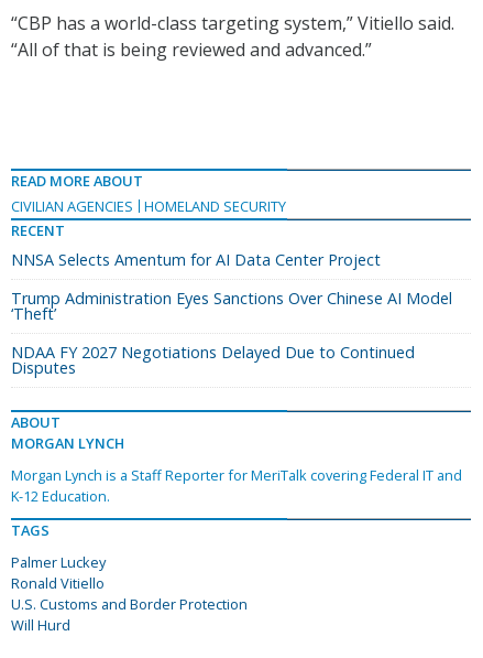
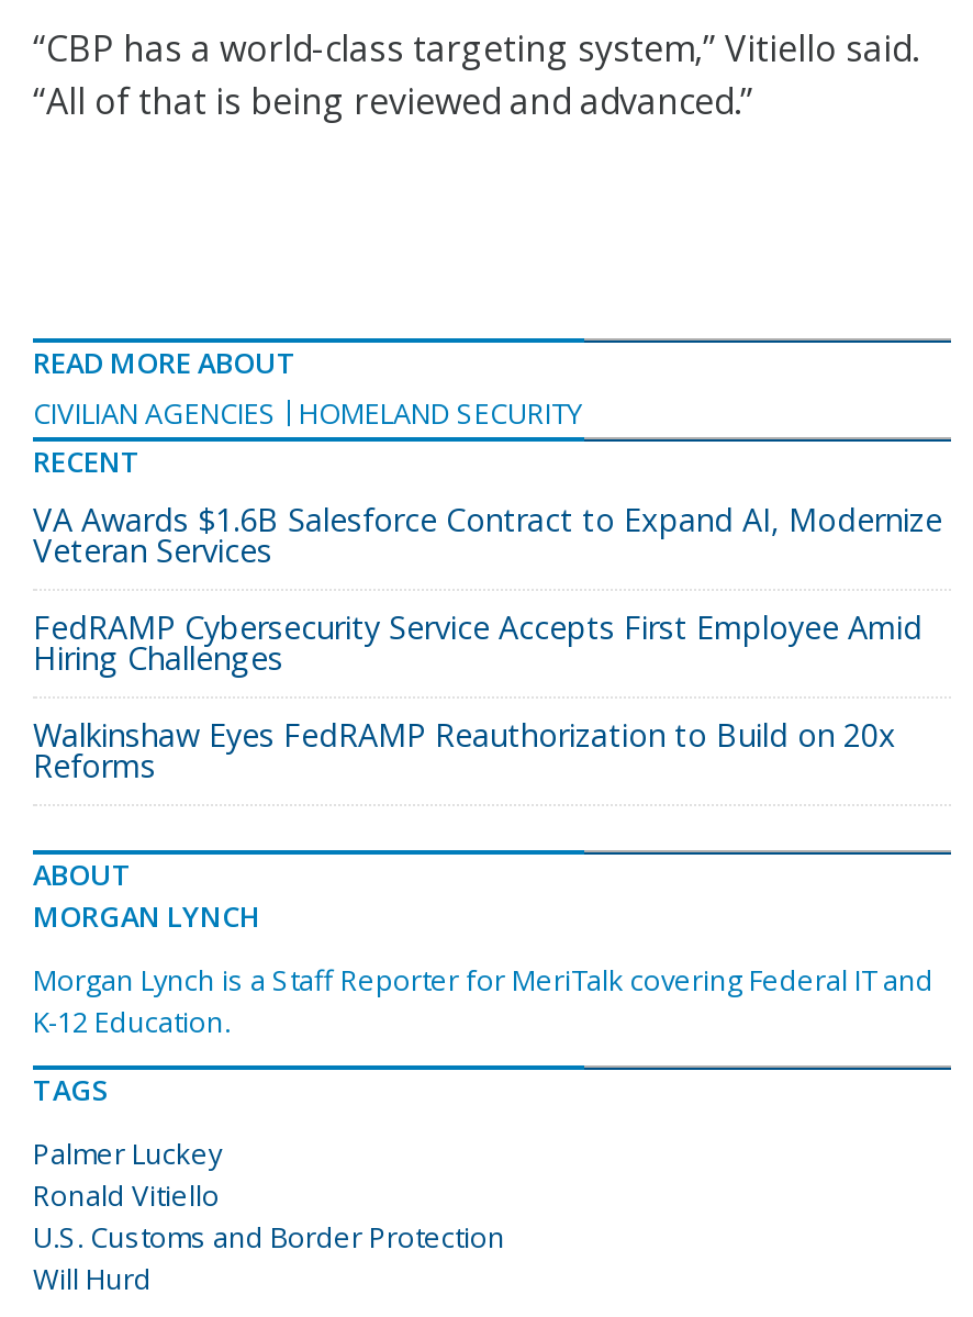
- NNSA Selects Amentum for AI Data Center Project
+ VA Awards $1.6B Salesforce Contract to Expand AI, Modernize
+ Veteran Services

- Trump Administration Eyes Sanctions Over Chinese AI Model
- ‘Theft’
+ FedRAMP Cybersecurity Service Accepts First Employee Amid
+ Hiring Challenges

- NDAA FY 2027 Negotiations Delayed Due to Continued
- Disputes
+ Walkinshaw Eyes FedRAMP Reauthorization to Build on 20x
+ Reforms
